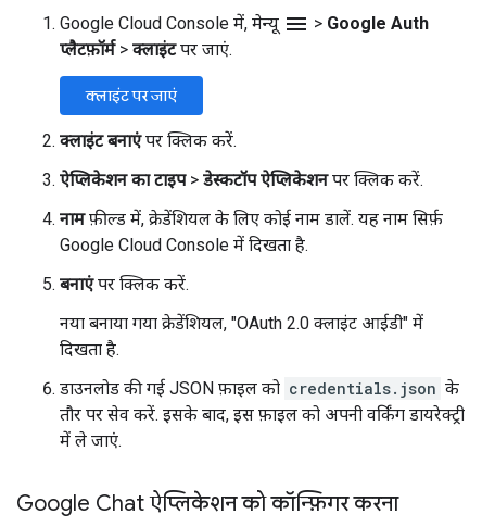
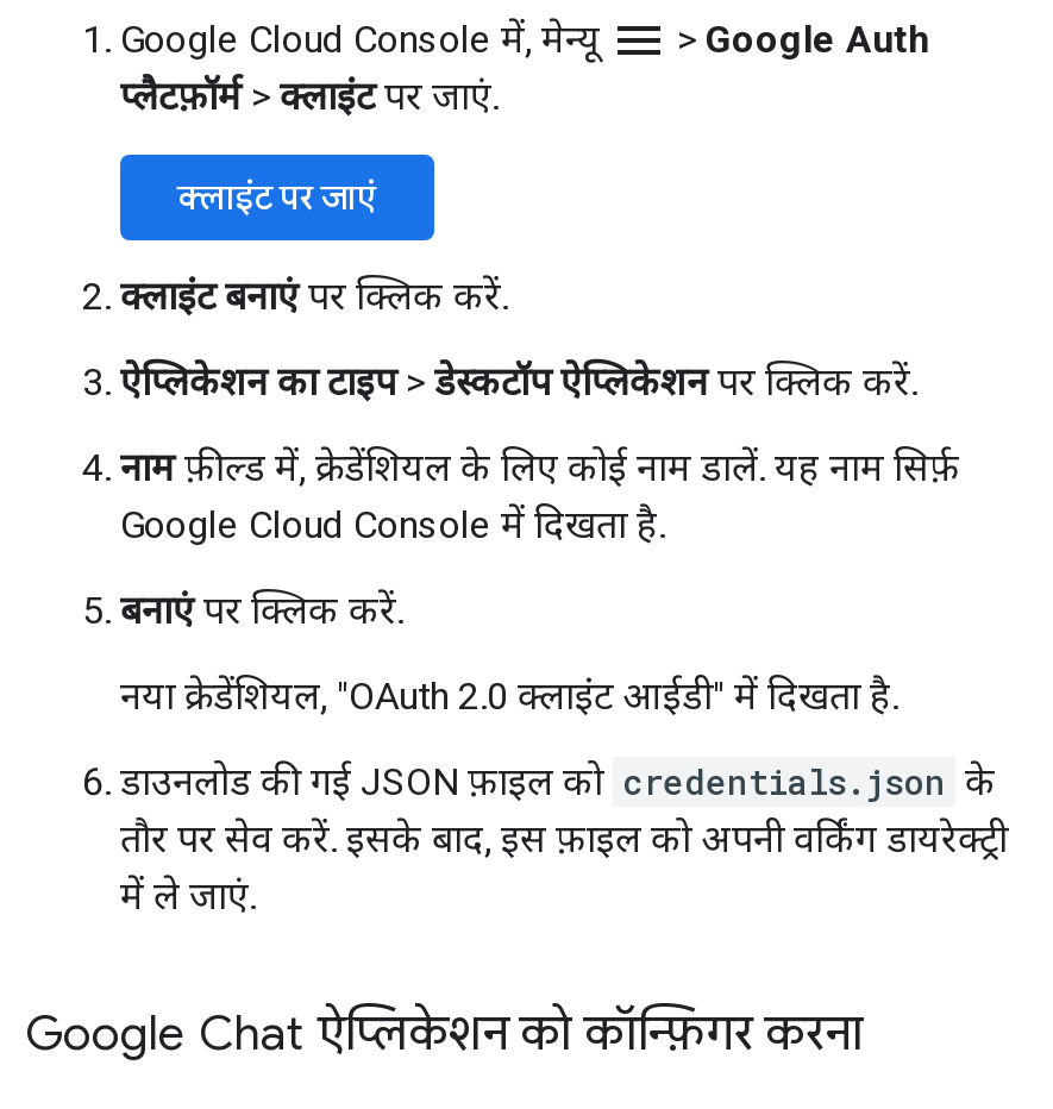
- नया बनाया गया क्रेडेंशियल, "OAuth 2.0 क्लाइंट आईडी" में
- दिखता है.
+ नया क्रेडेंशियल, "OAuth 2.0 क्लाइंट आईडी" में दिखता है.
